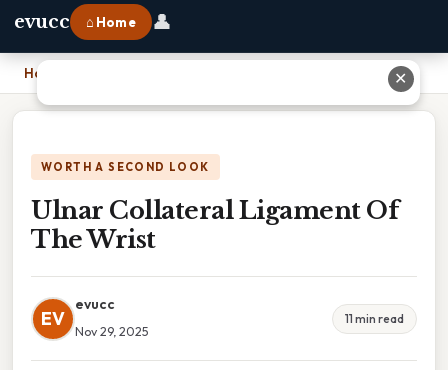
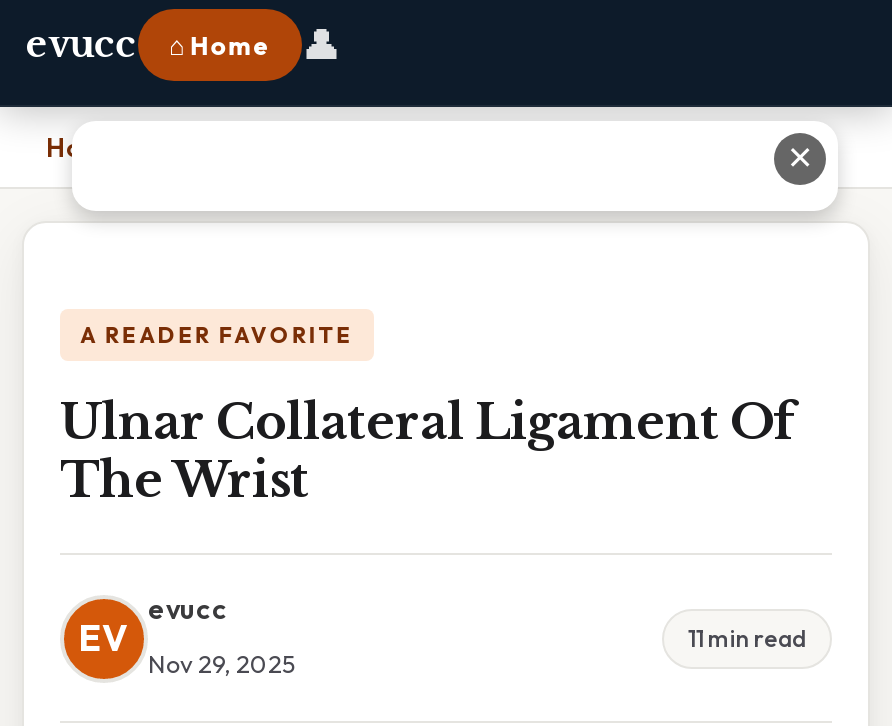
- WORTH A SECOND LOOK
+ A READER FAVORITE
